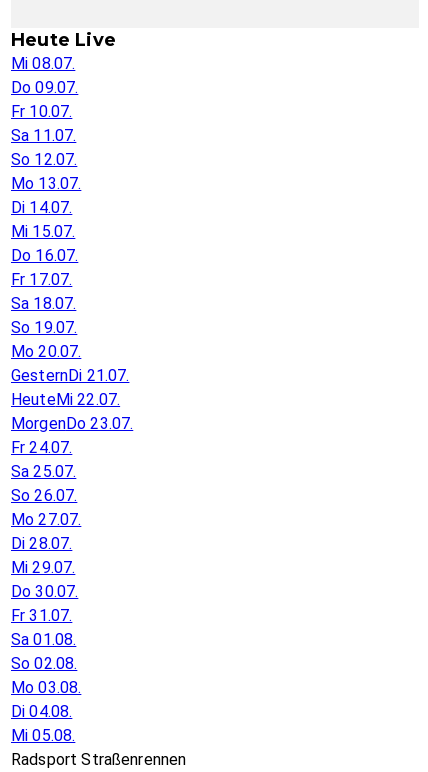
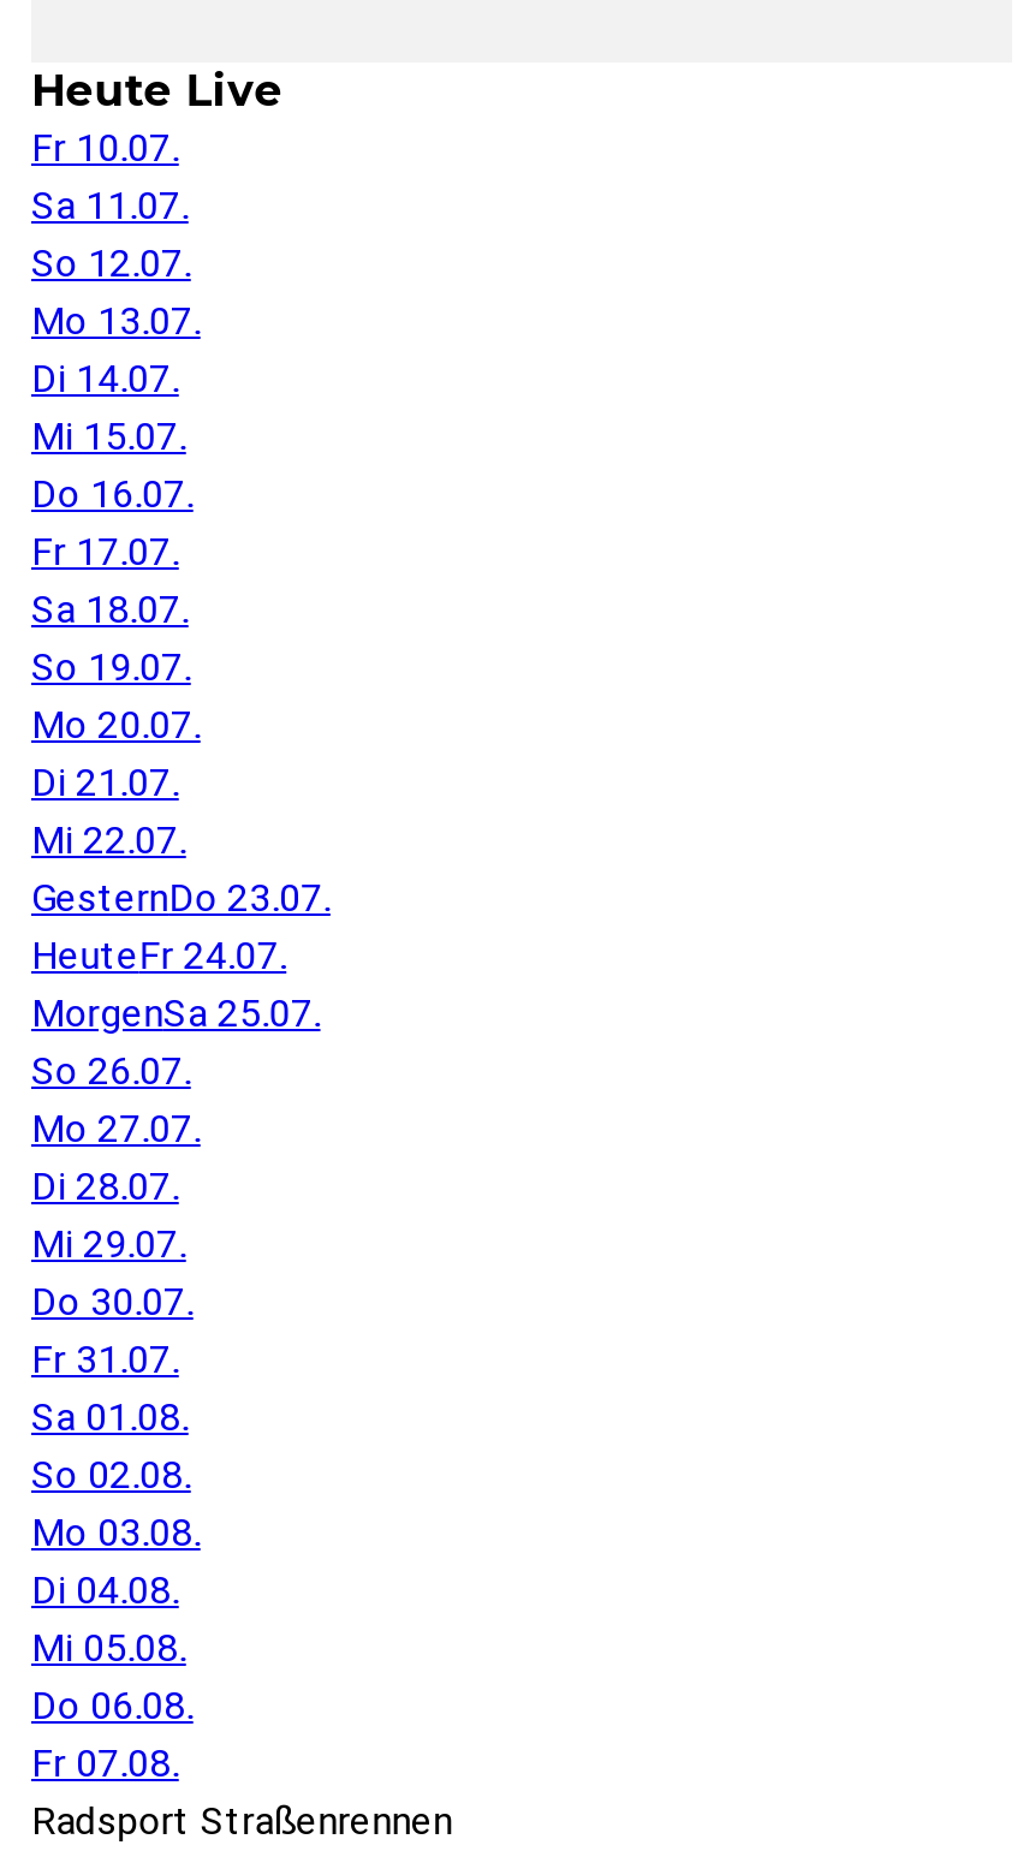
- Mi 08.07.
- Do 09.07.

moved up: Fr 10.07. | Sa 11.07. | So 12.07. | ... | So 19.07. | Mo 20.07.

- GesternDi 21.07.
- HeuteMi 22.07.
- MorgenDo 23.07.
- Fr 24.07.
- Sa 25.07.
+ Di 21.07.
+ Mi 22.07.
+ GesternDo 23.07.
+ HeuteFr 24.07.
+ MorgenSa 25.07.

moved up: So 26.07. | Mo 27.07. | Di 28.07. | ... | Di 04.08. | Mi 05.08.

+ Do 06.08.
+ Fr 07.08.
